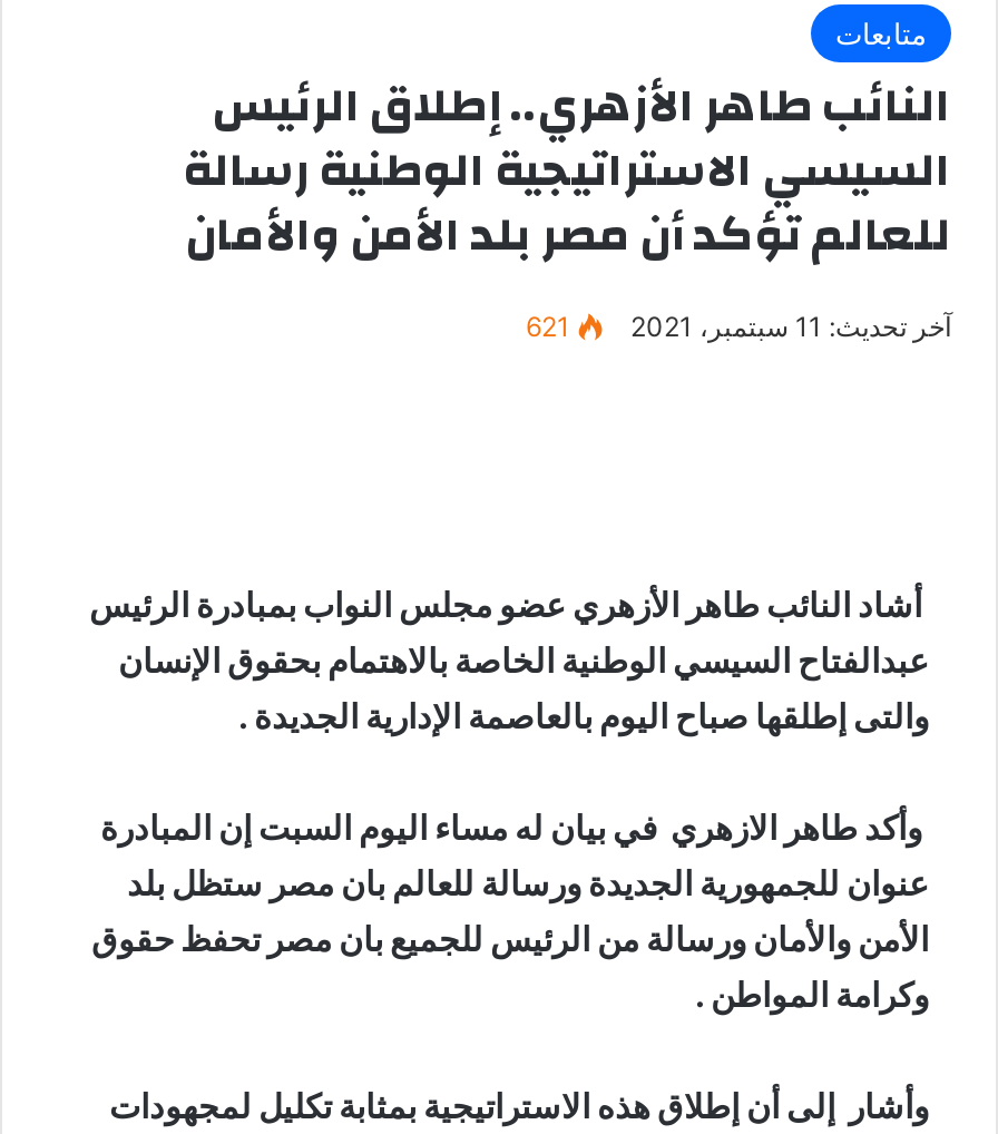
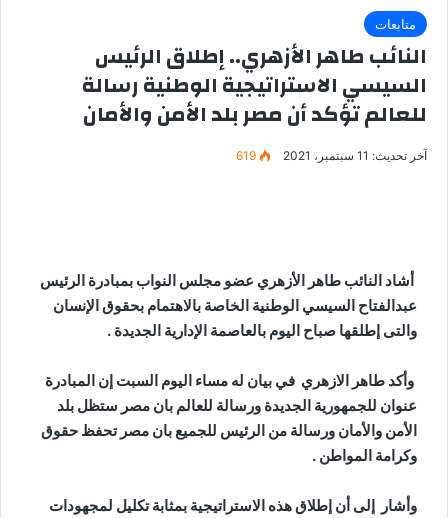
- 621
+ 619
